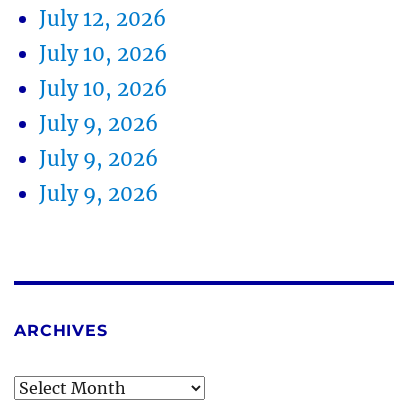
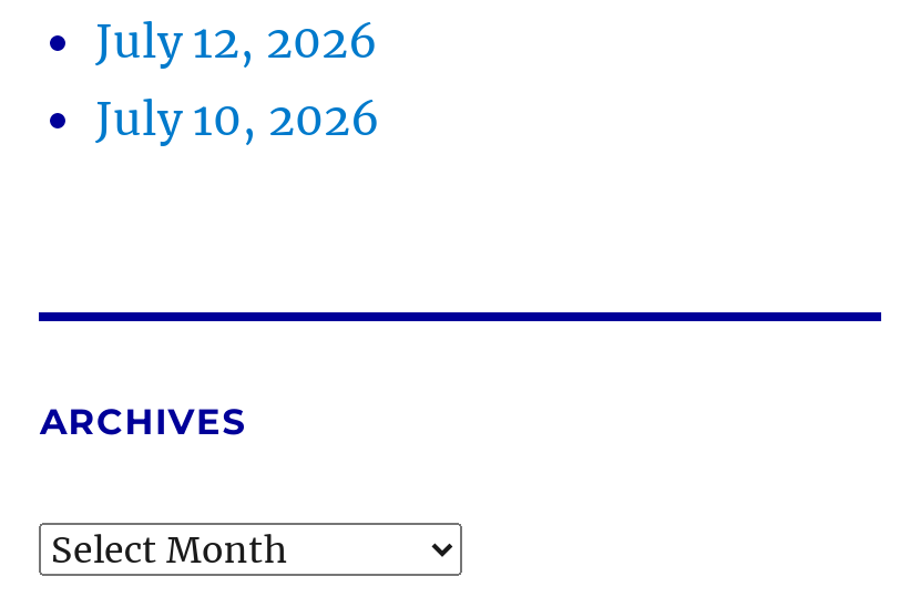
- July 10, 2026
- July 9, 2026
- July 9, 2026
- July 9, 2026
